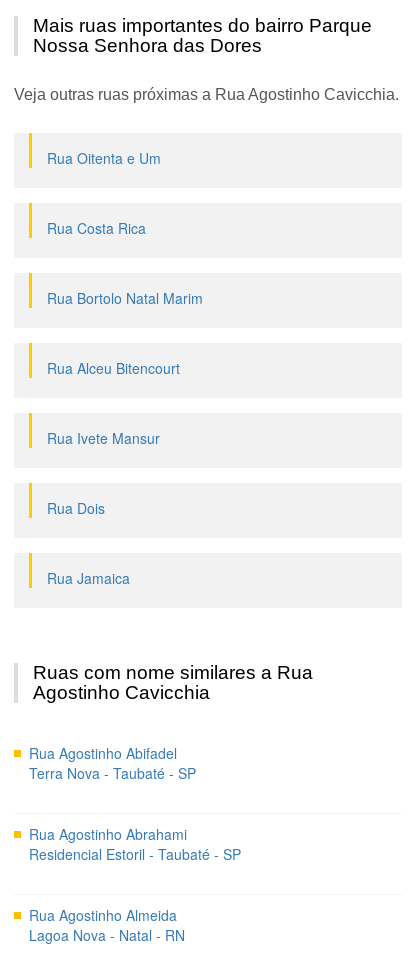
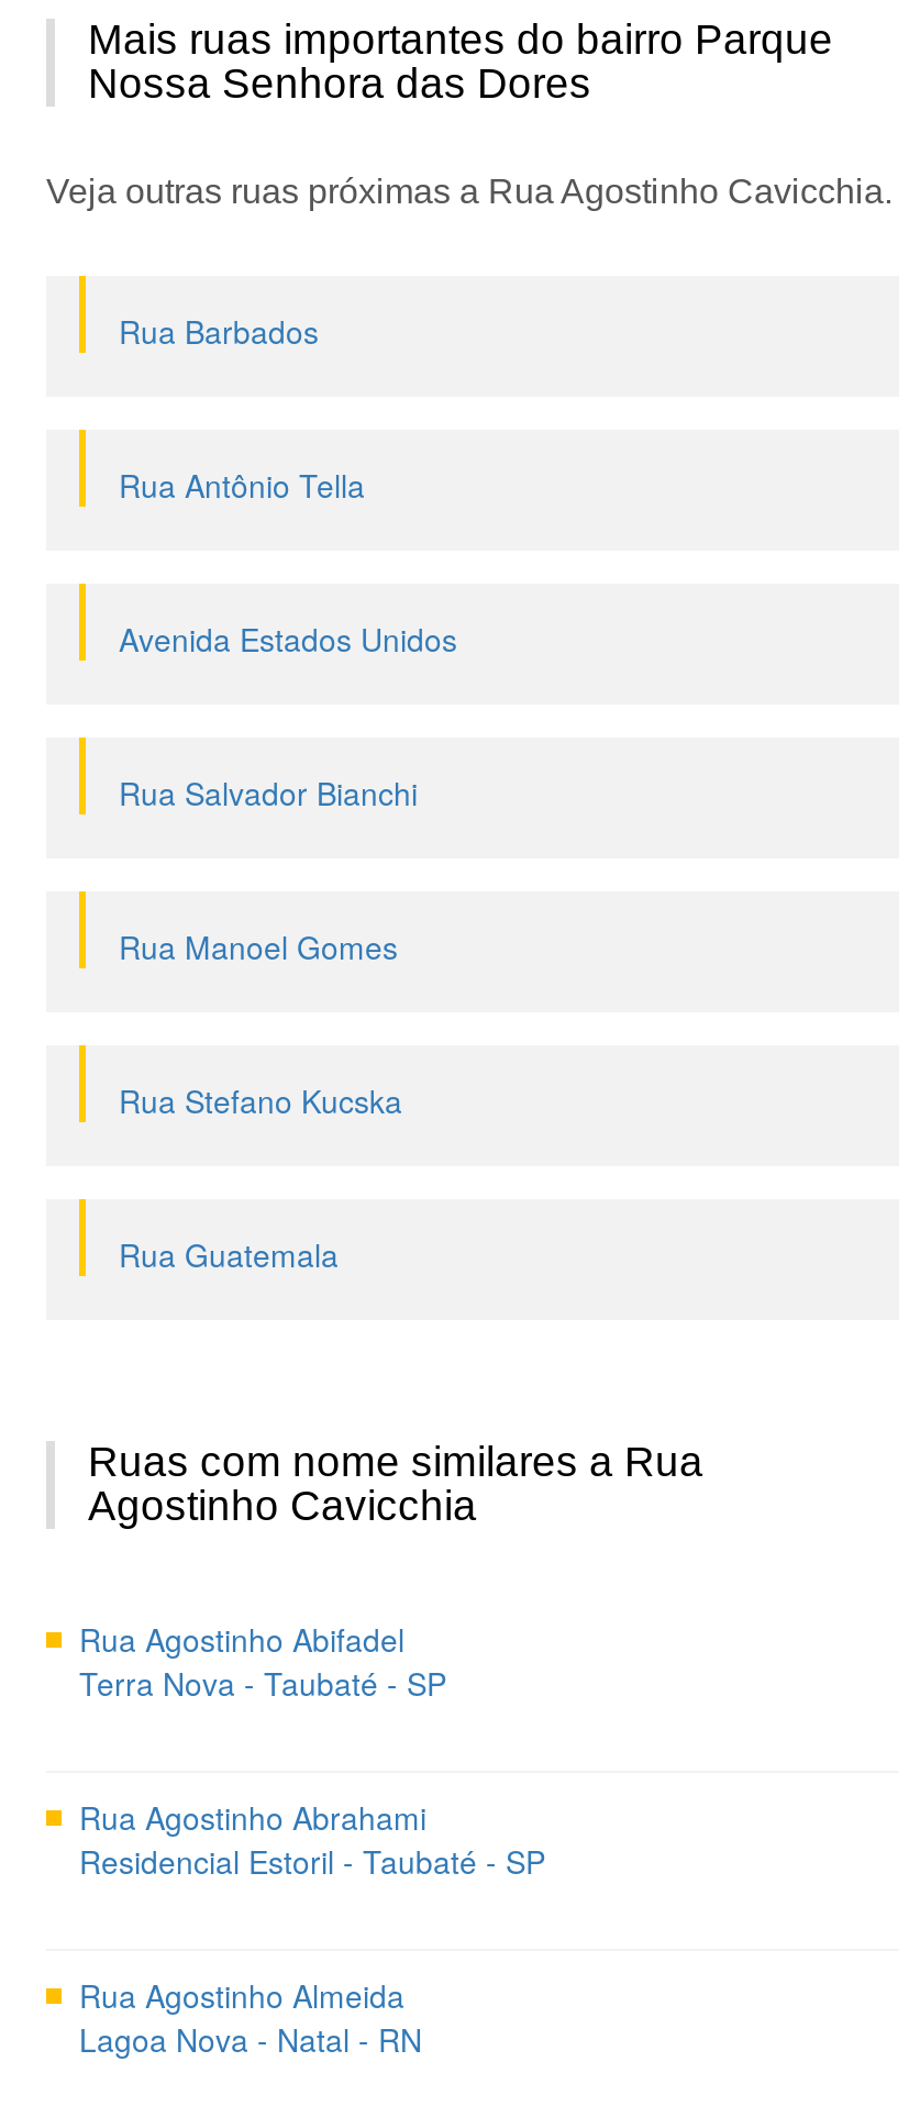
- Rua Oitenta e Um
+ Rua Barbados

- Rua Costa Rica
+ Rua Antônio Tella

- Rua Bortolo Natal Marim
+ Avenida Estados Unidos

- Rua Alceu Bitencourt
+ Rua Salvador Bianchi

- Rua Ivete Mansur
+ Rua Manoel Gomes

- Rua Dois
+ Rua Stefano Kucska

- Rua Jamaica
+ Rua Guatemala
